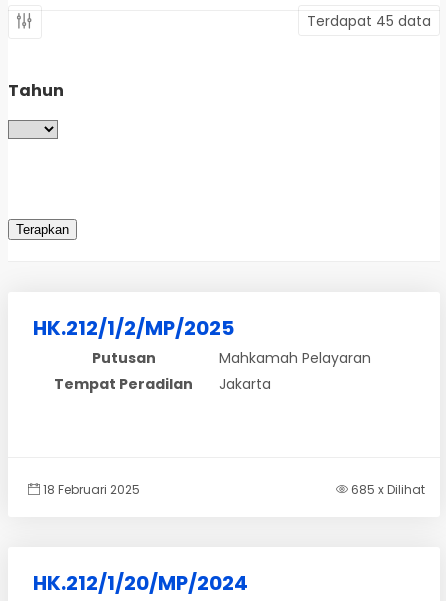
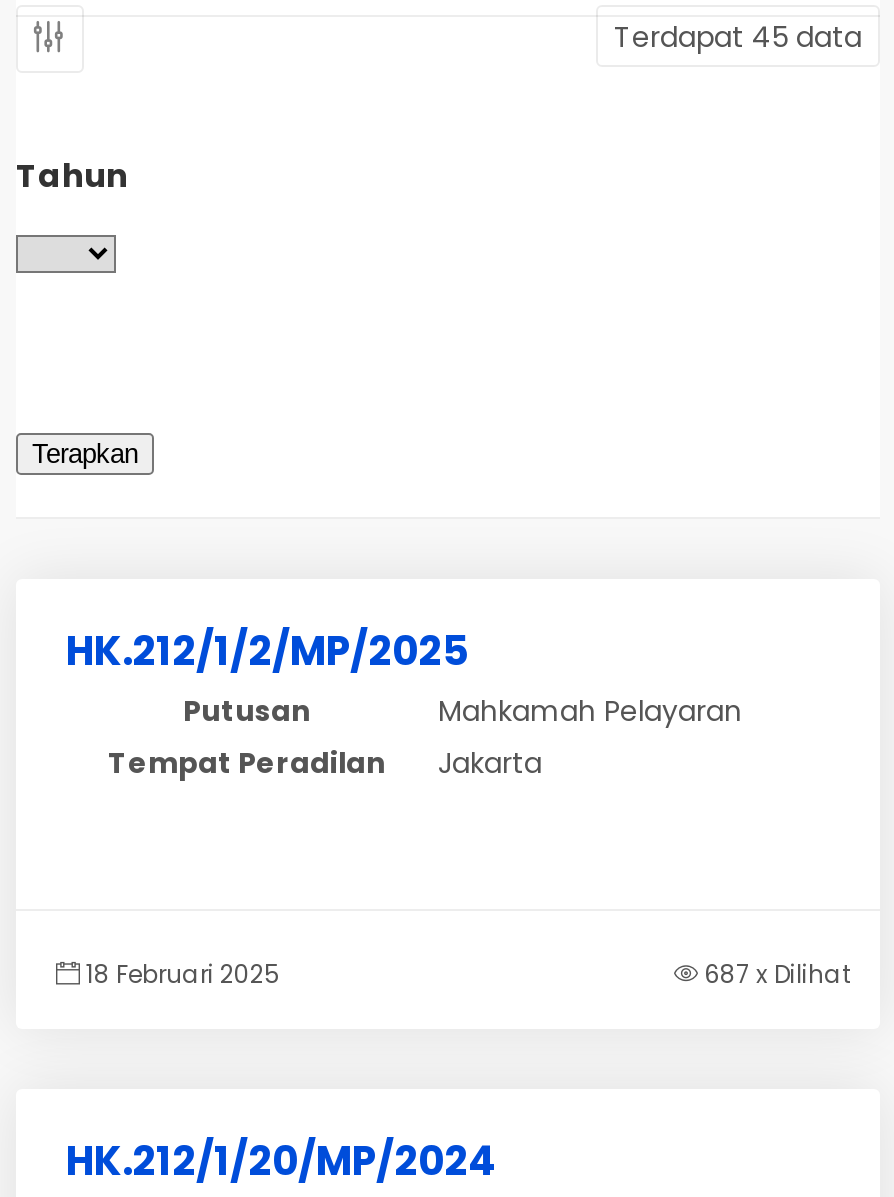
- 685 x Dilihat
+ 687 x Dilihat
